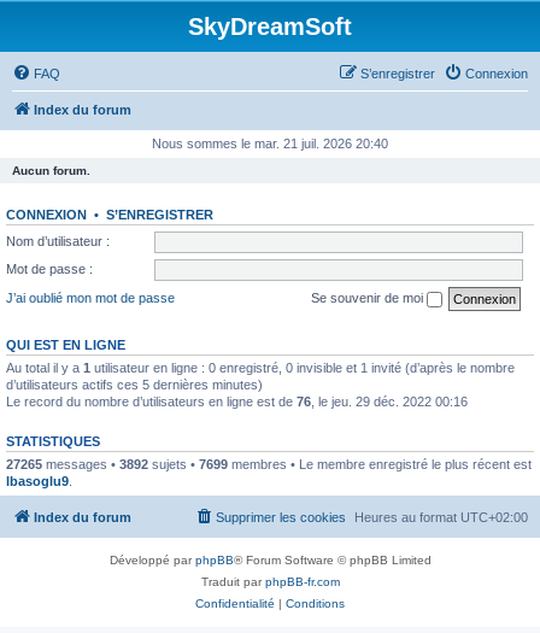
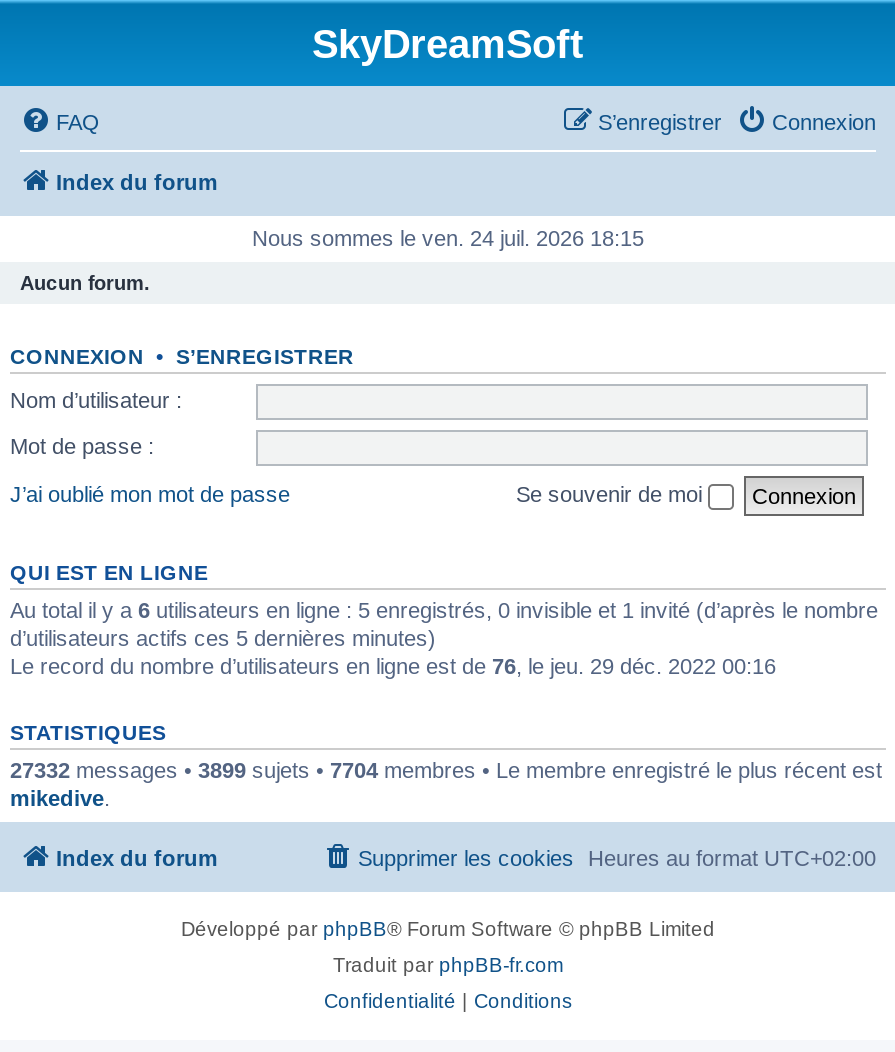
- Nous sommes le mar. 21 juil. 2026 20:40
+ Nous sommes le ven. 24 juil. 2026 18:15

- Au total il y a 1 utilisateur en ligne : 0 enregistré, 0 invisible et 1 invité (d’après le nombre
+ Au total il y a 6 utilisateurs en ligne : 5 enregistrés, 0 invisible et 1 invité (d’après le nombre

- 27265 messages • 3892 sujets • 7699 membres • Le membre enregistré le plus récent est
- lbasoglu9.
+ 27332 messages • 3899 sujets • 7704 membres • Le membre enregistré le plus récent est
+ mikedive.
